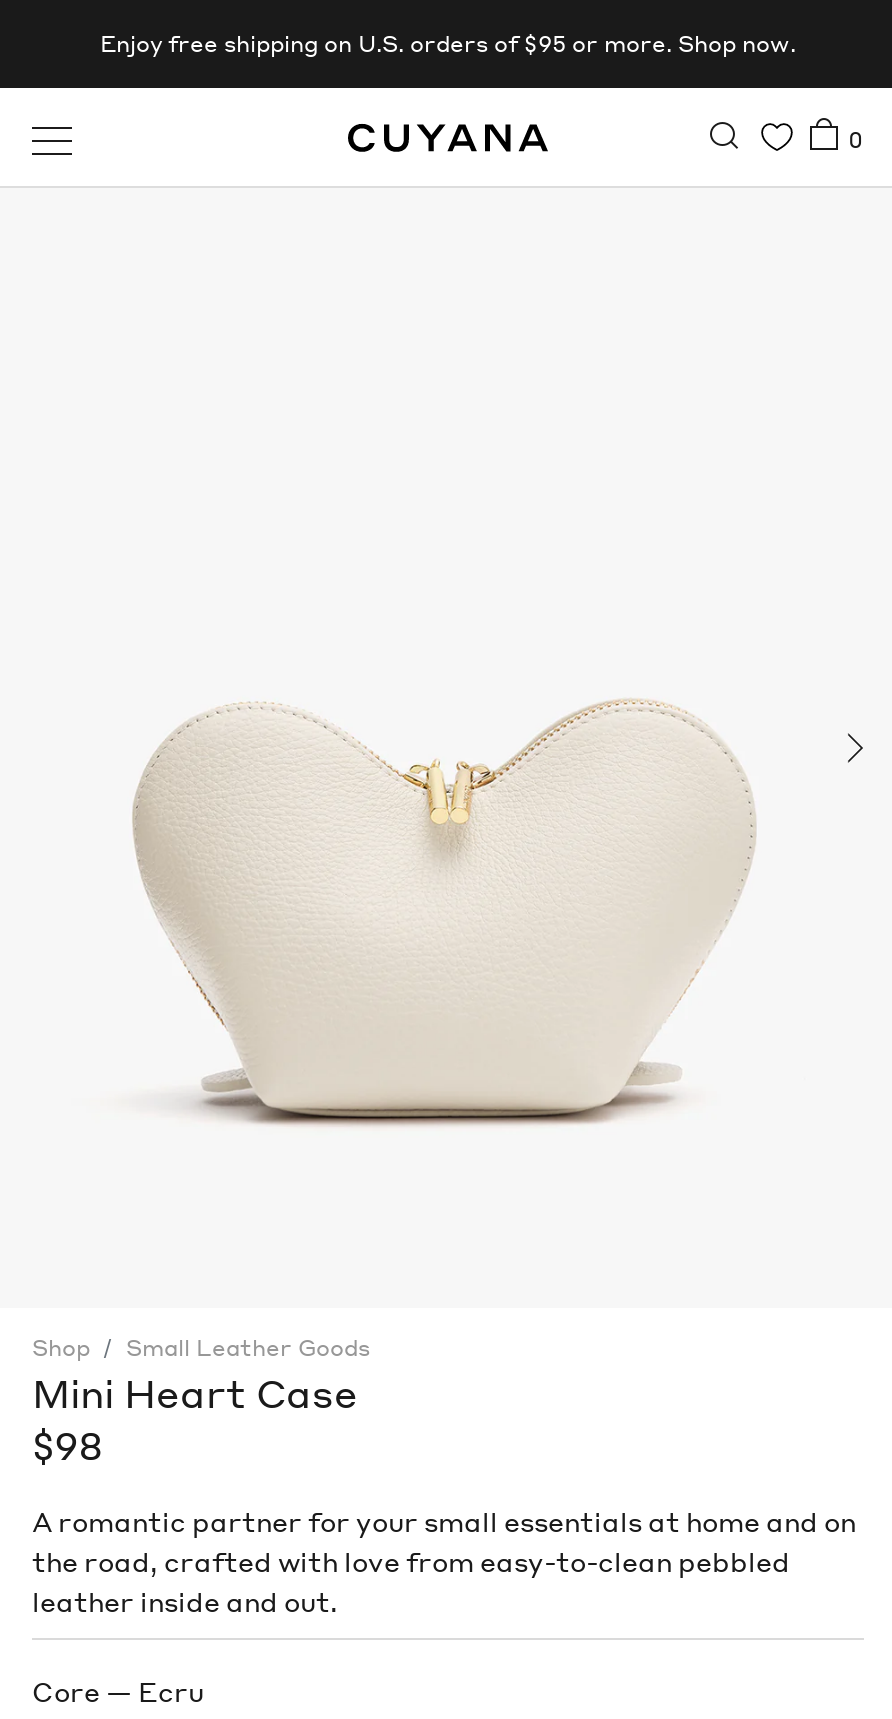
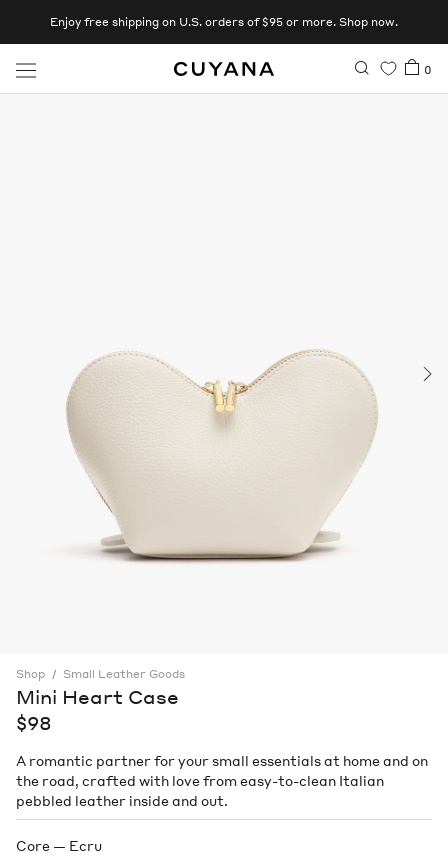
- the road, crafted with love from easy-to-clean pebbled
- leather inside and out.
+ the road, crafted with love from easy-to-clean Italian
+ pebbled leather inside and out.
